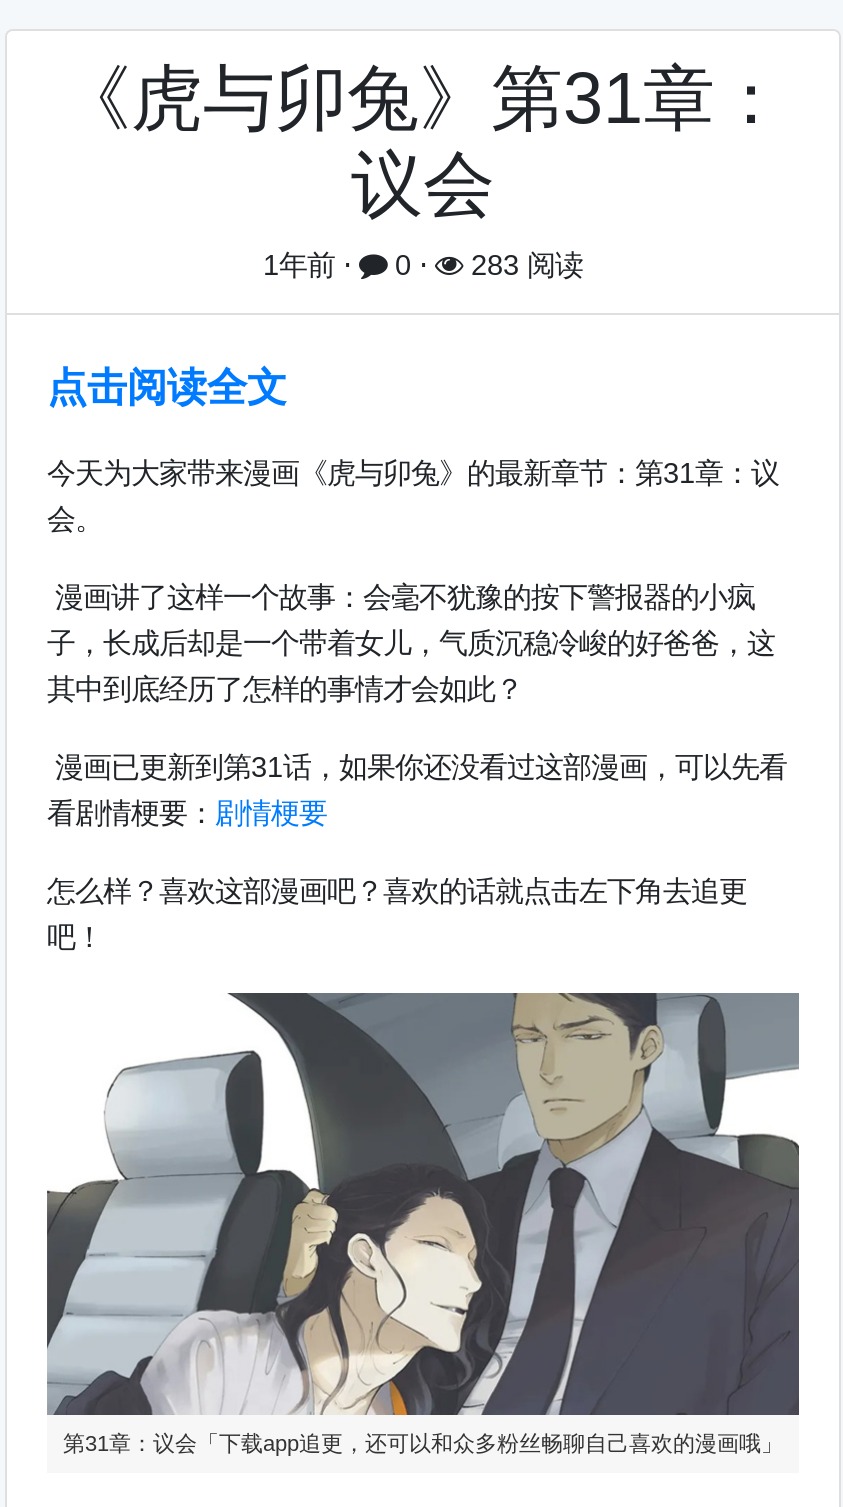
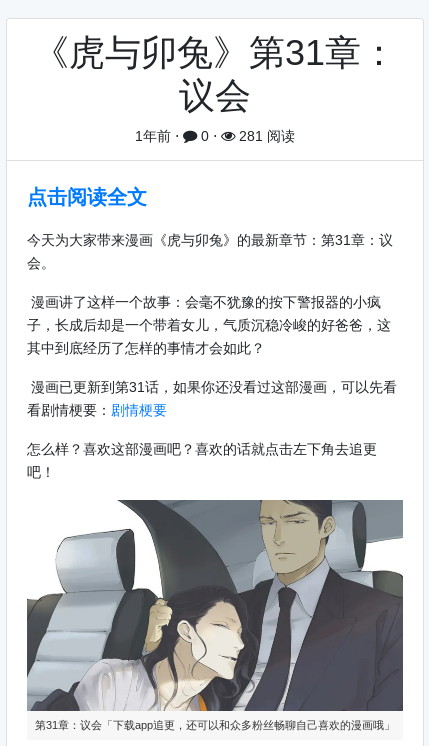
- 283 阅读
+ 281 阅读
